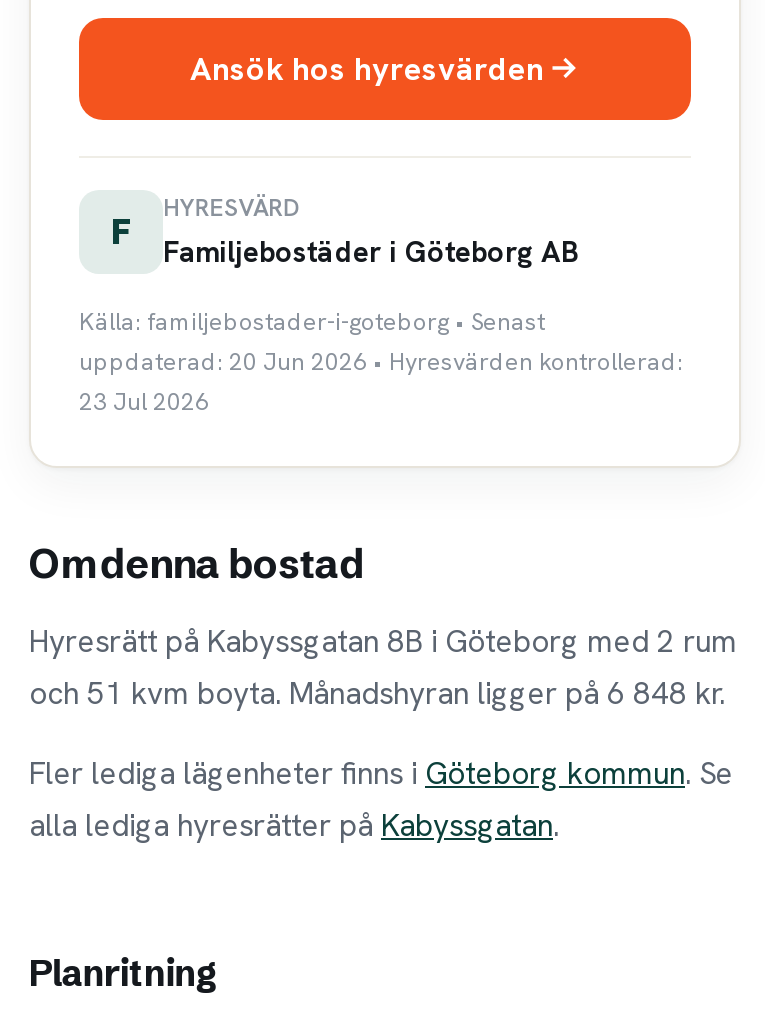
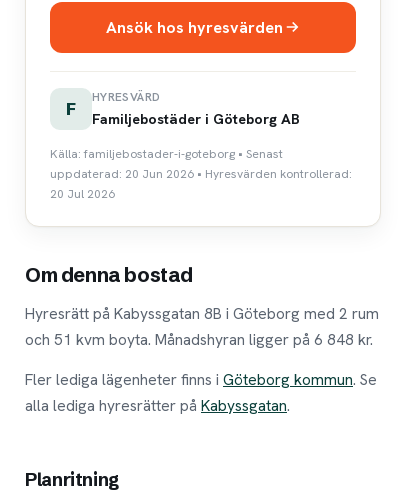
- 23 Jul 2026
+ 20 Jul 2026
